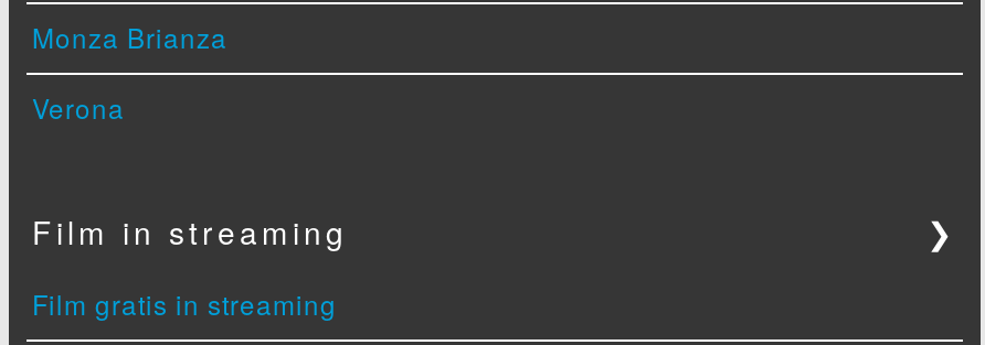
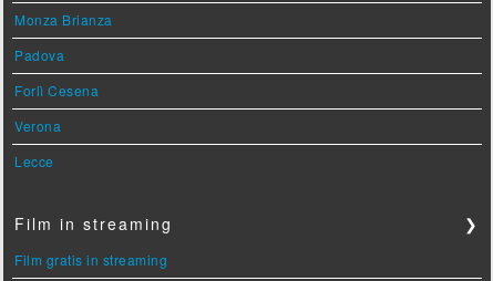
+ Padova
+ Forlì Cesena

+ Lecce
